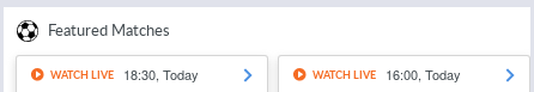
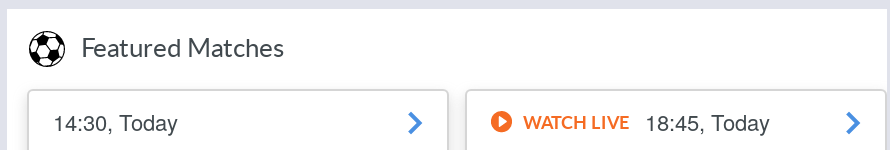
- WATCH LIVE
- 18:30, Today
+ 14:30, Today

- WATCH LIVE 16:00, Today
+ WATCH LIVE 18:45, Today
